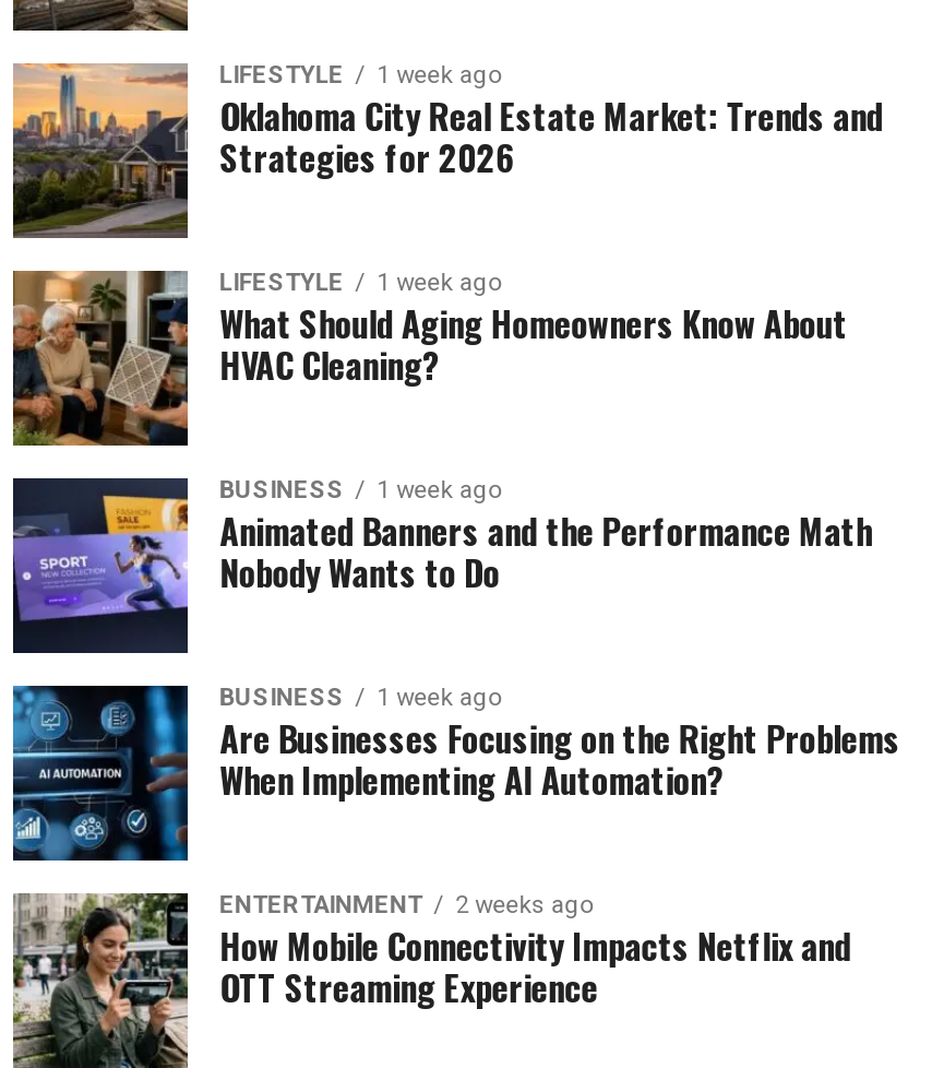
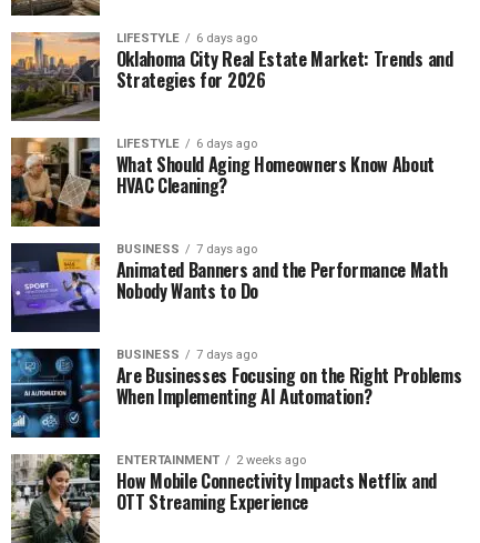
- LIFESTYLE 1 week ago
+ LIFESTYLE 6 days ago

- LIFESTYLE 1 week ago
+ LIFESTYLE 6 days ago

- BUSINESS 1 week ago
+ BUSINESS 7 days ago

- BUSINESS 1 week ago
+ BUSINESS 7 days ago
